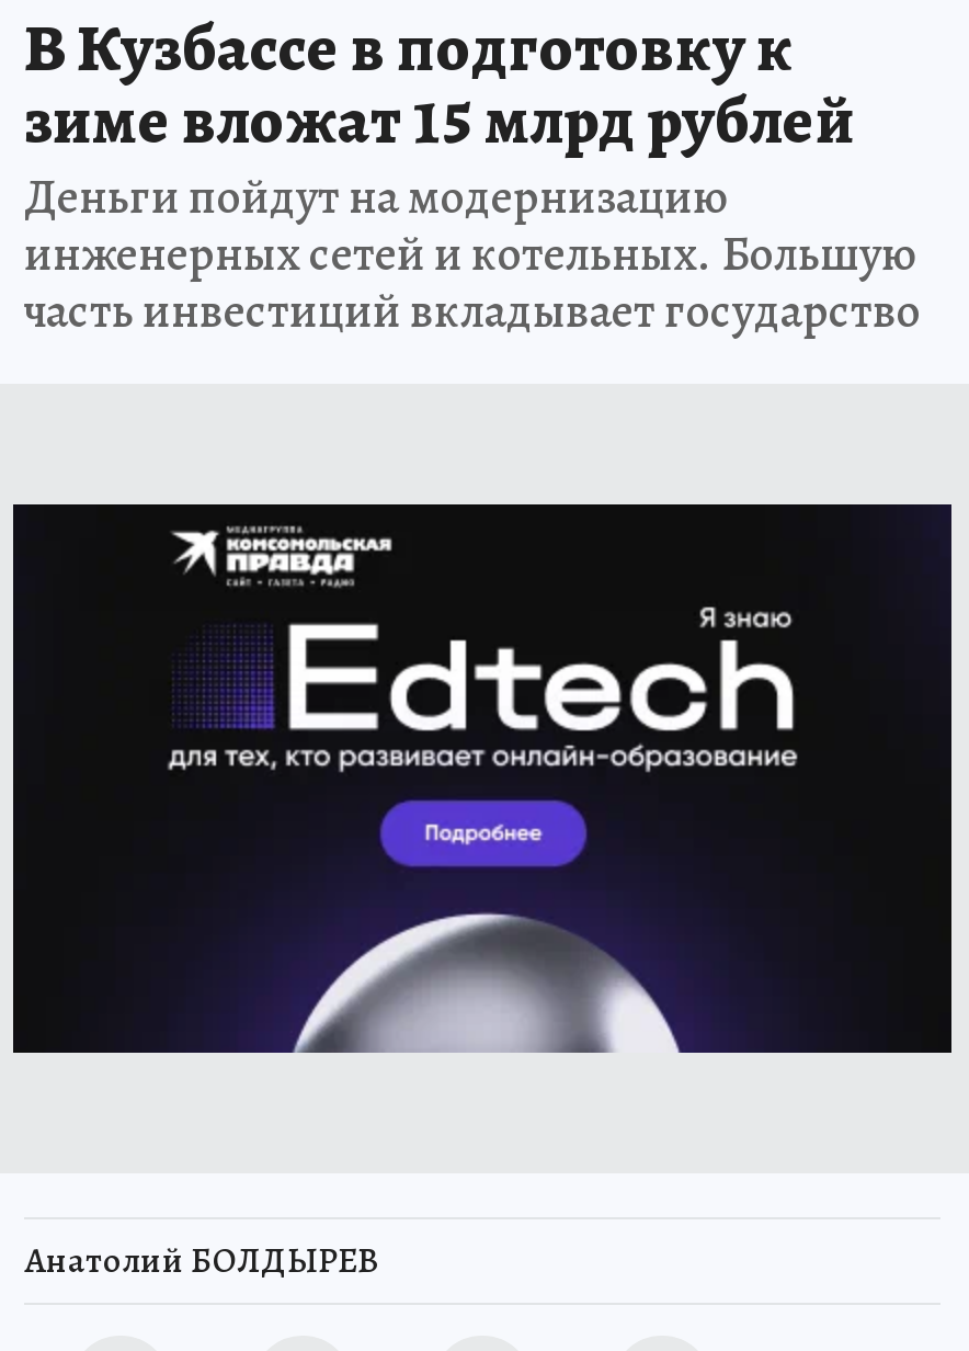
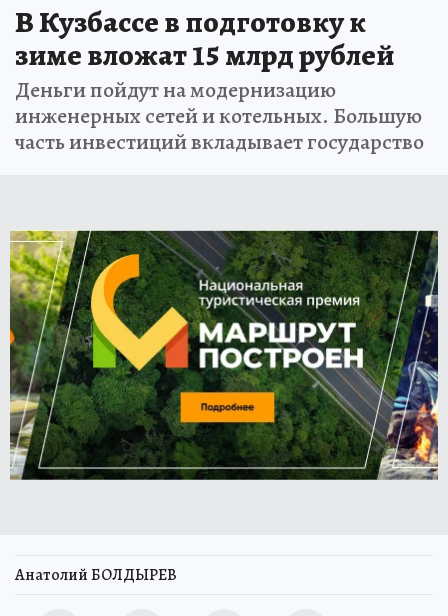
- [image]
+ [image]
